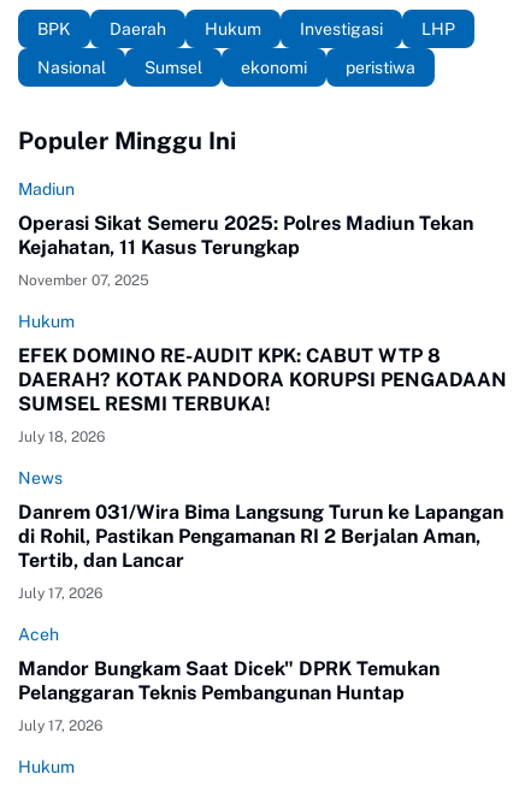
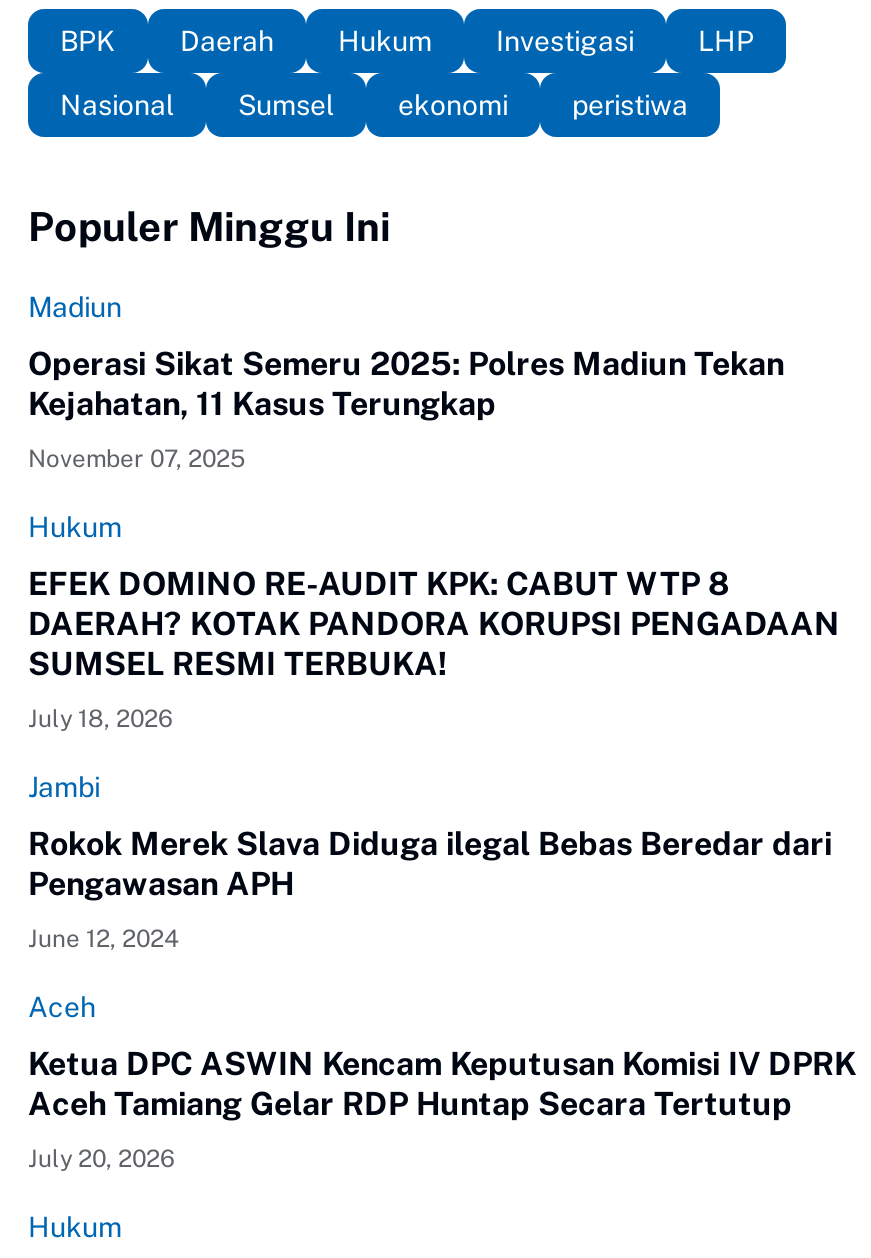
- News
+ Jambi

- Danrem 031/Wira Bima Langsung Turun ke Lapangan
- di Rohil, Pastikan Pengamanan RI 2 Berjalan Aman,
- Tertib, dan Lancar
+ Rokok Merek Slava Diduga ilegal Bebas Beredar dari
+ Pengawasan APH

- July 17, 2026
+ June 12, 2024

- Mandor Bungkam Saat Dicek" DPRK Temukan
- Pelanggaran Teknis Pembangunan Huntap
+ Ketua DPC ASWIN Kencam Keputusan Komisi IV DPRK
+ Aceh Tamiang Gelar RDP Huntap Secara Tertutup

- July 17, 2026
+ July 20, 2026
